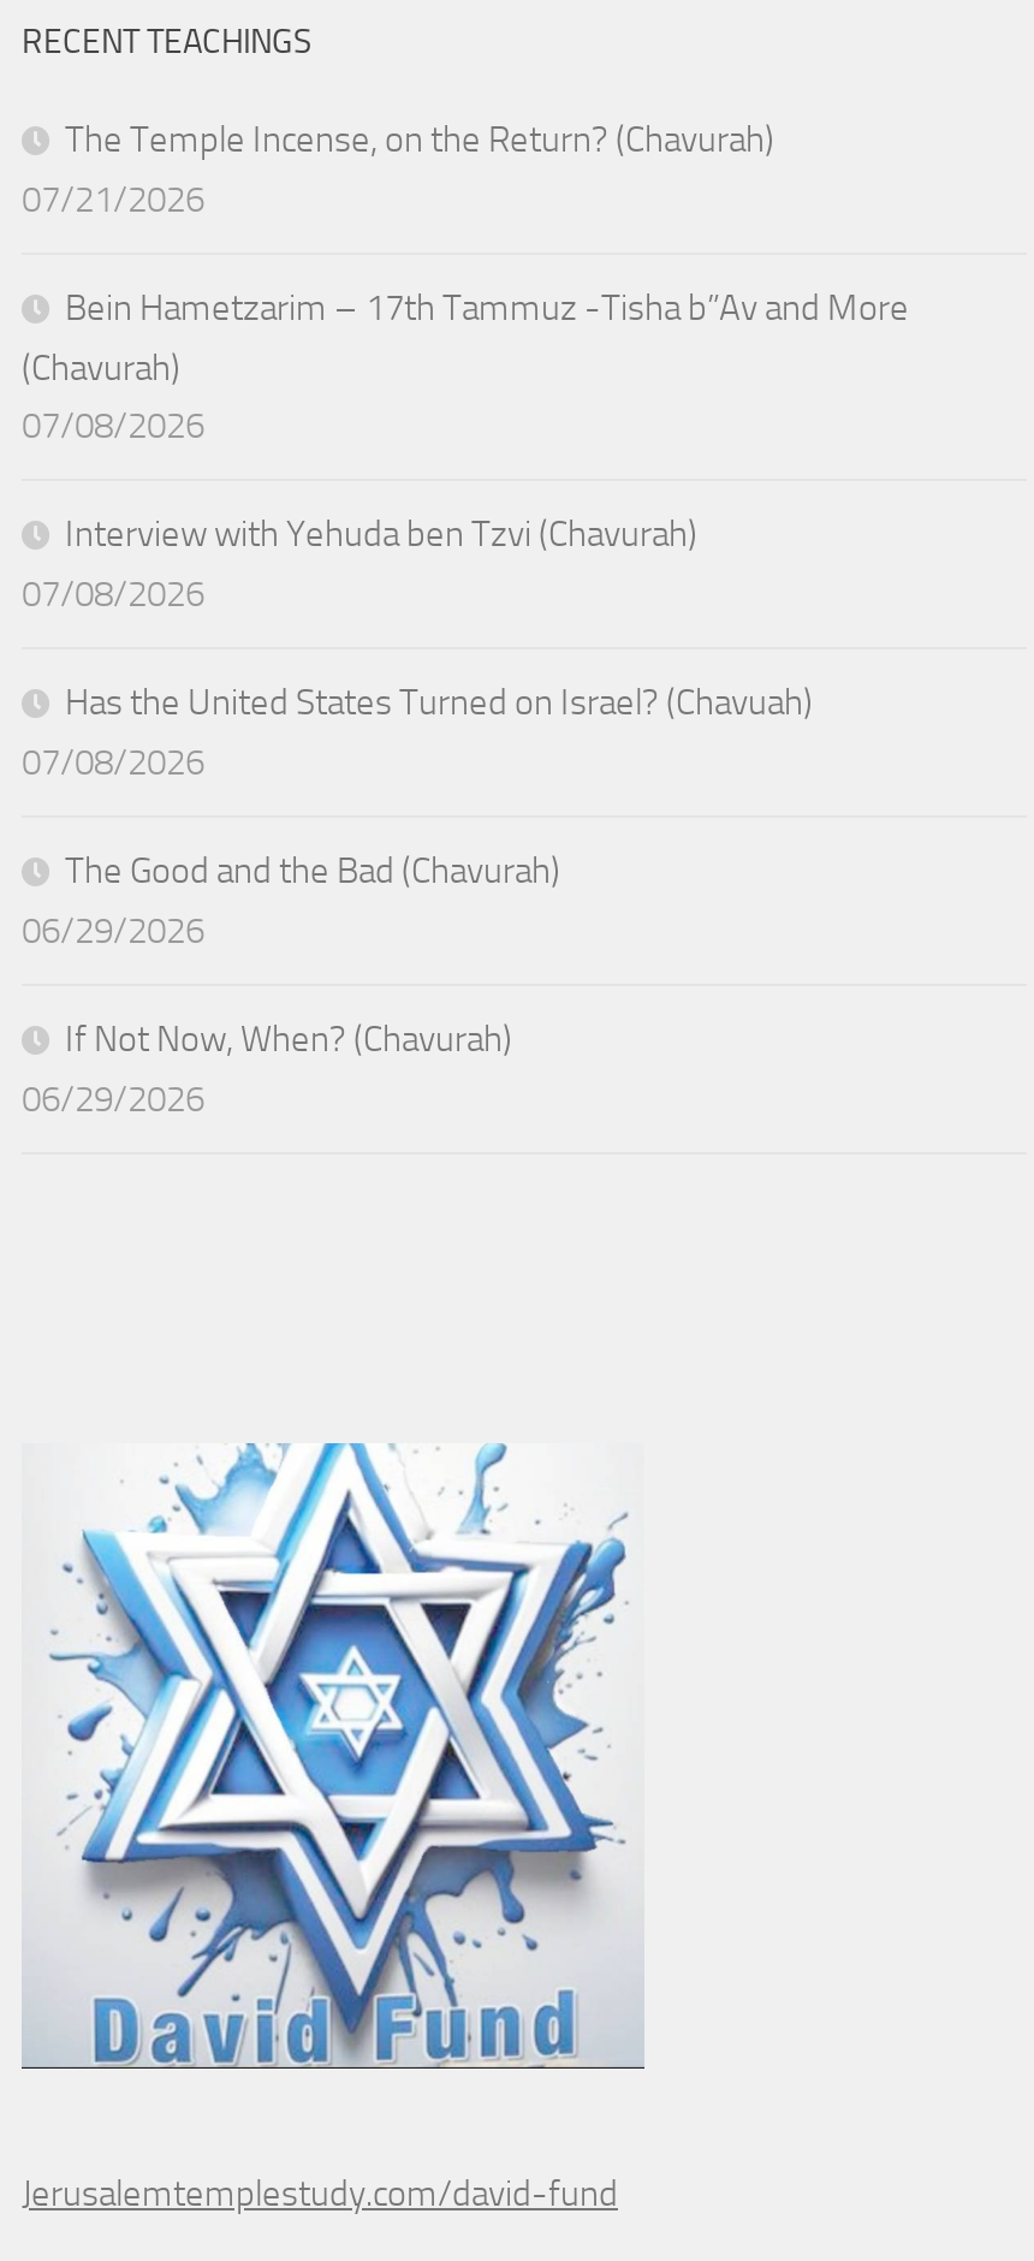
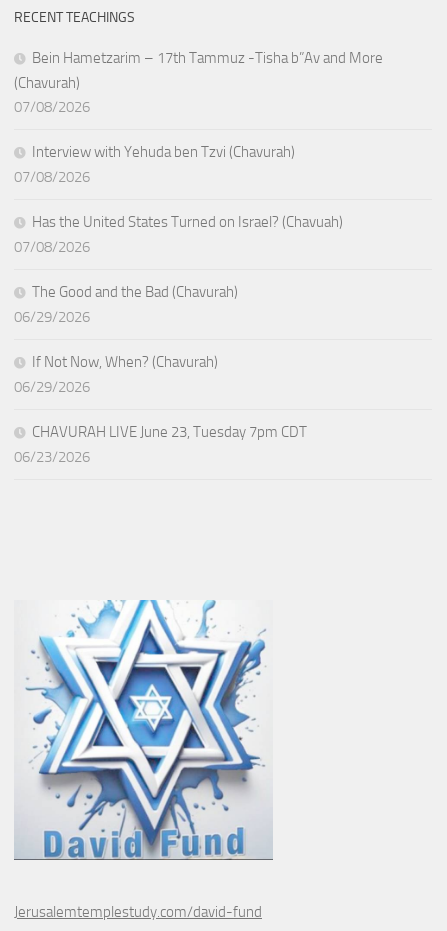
- The Temple Incense, on the Return? (Chavurah)
- 07/21/2026

moved up: Bein Hametzarim – 17th Tammuz -Tisha b”Av and More | (Chavurah) | 07/08/2026 | ... | If Not Now, When? (Chavurah) | 06/29/2026

+ CHAVURAH LIVE June 23, Tuesday 7pm CDT
+ 06/23/2026
